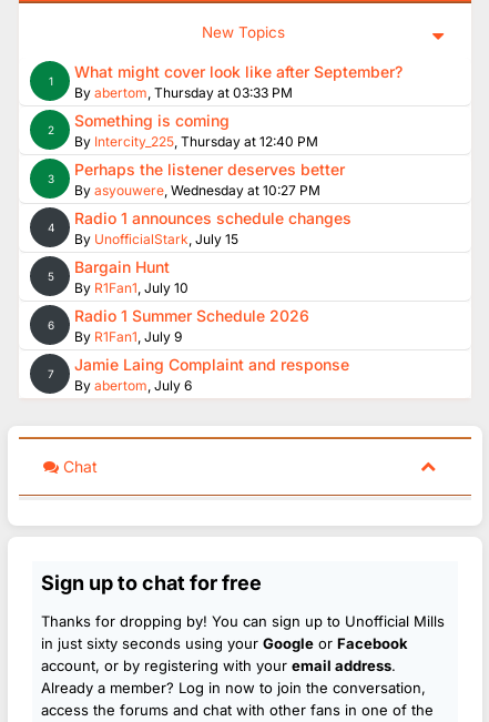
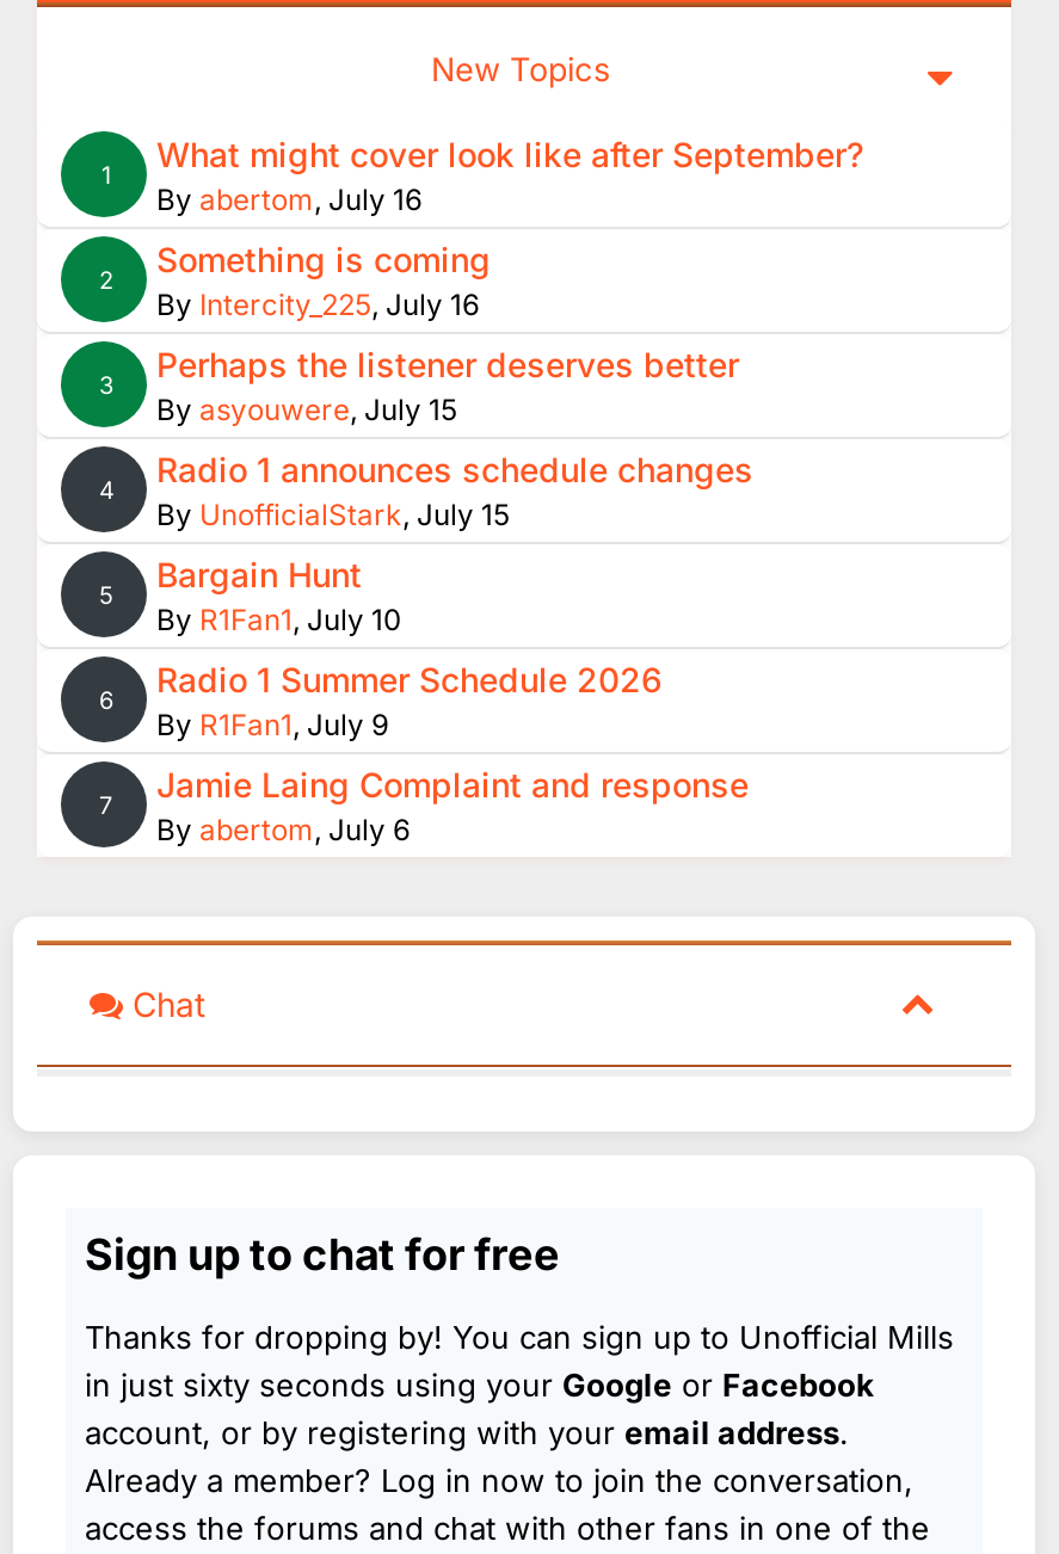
- By abertom, Thursday at 03:33 PM
+ By abertom, July 16

- By Intercity_225, Thursday at 12:40 PM
+ By Intercity_225, July 16

- By asyouwere, Wednesday at 10:27 PM
+ By asyouwere, July 15
